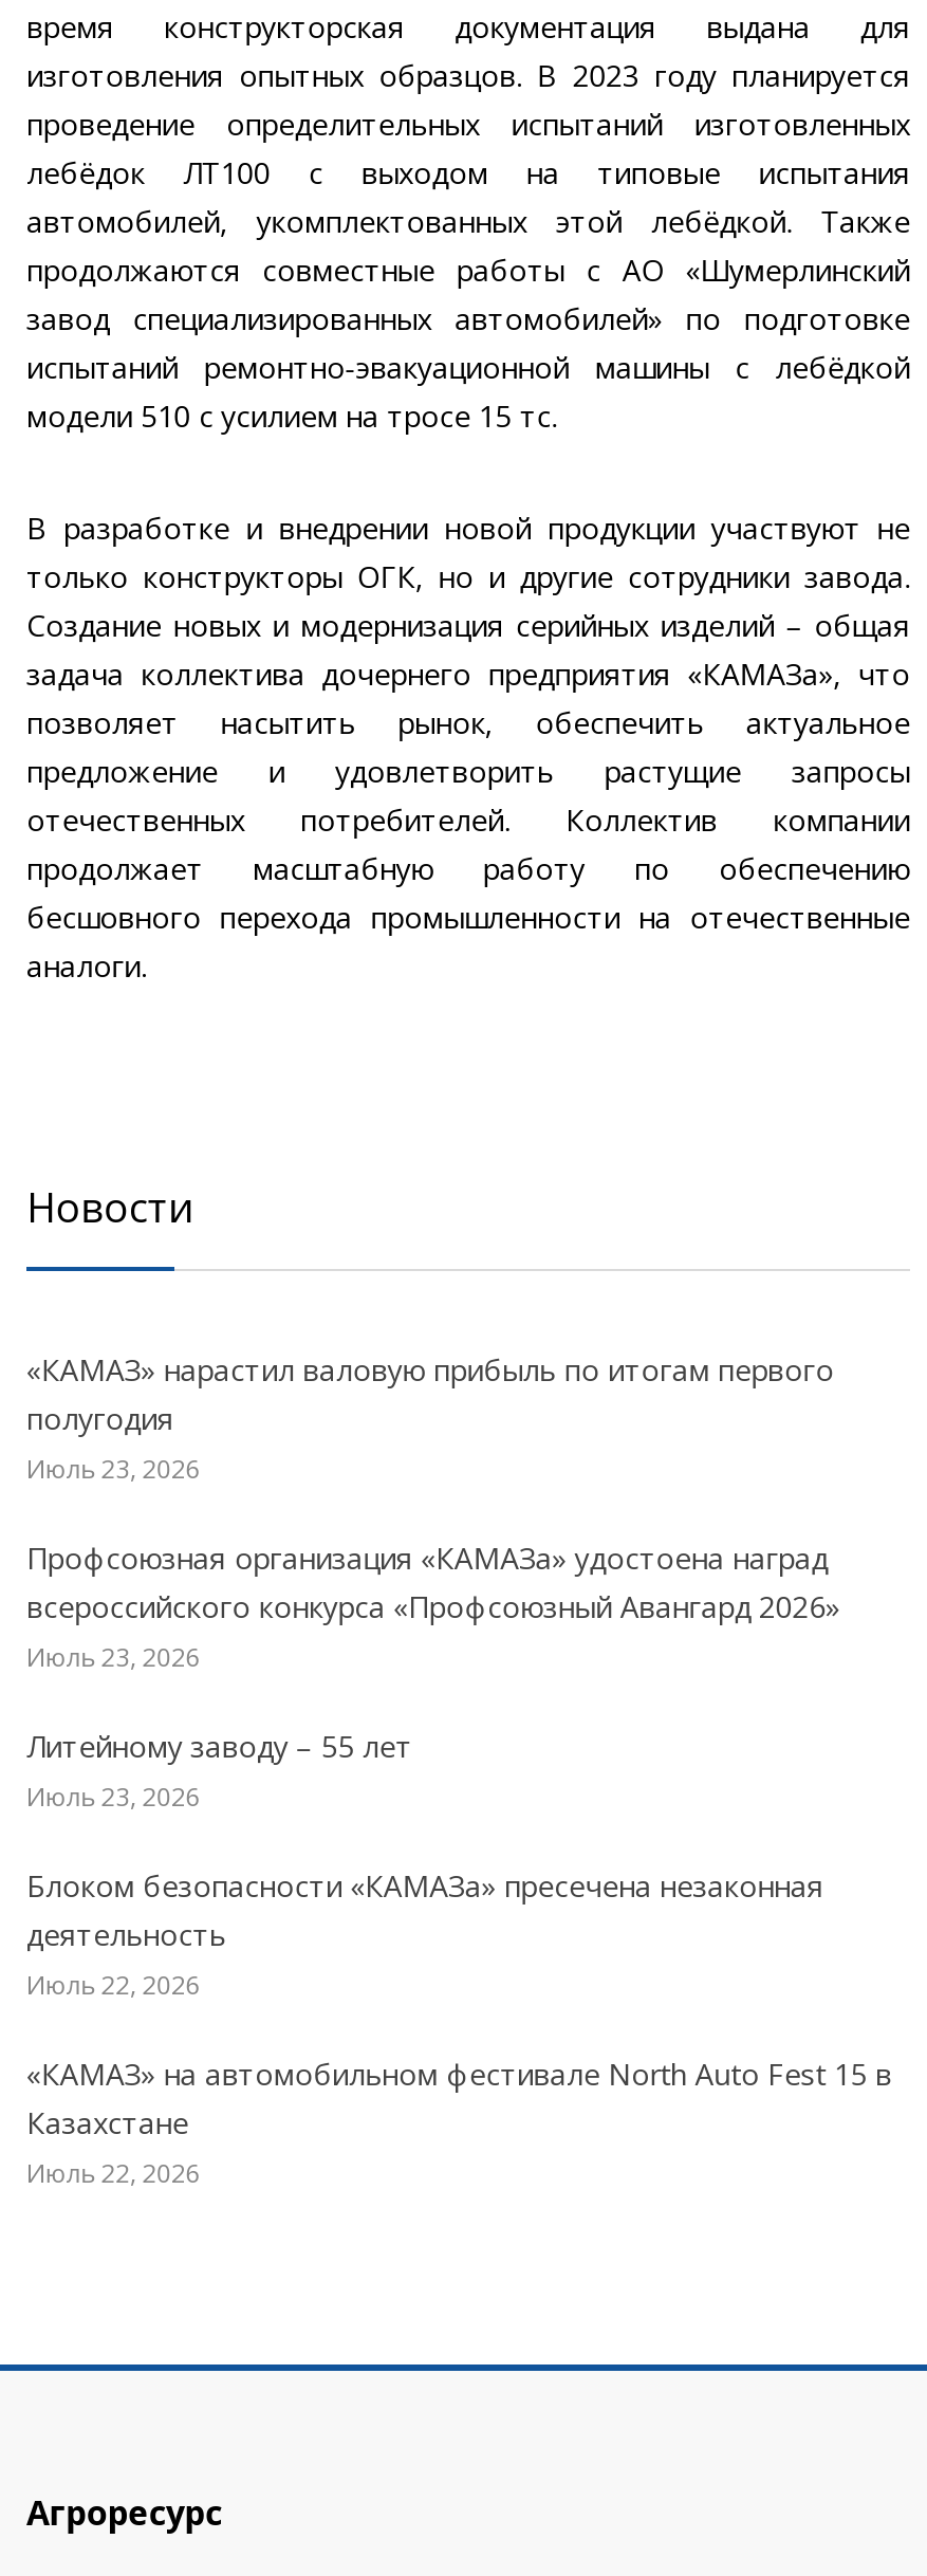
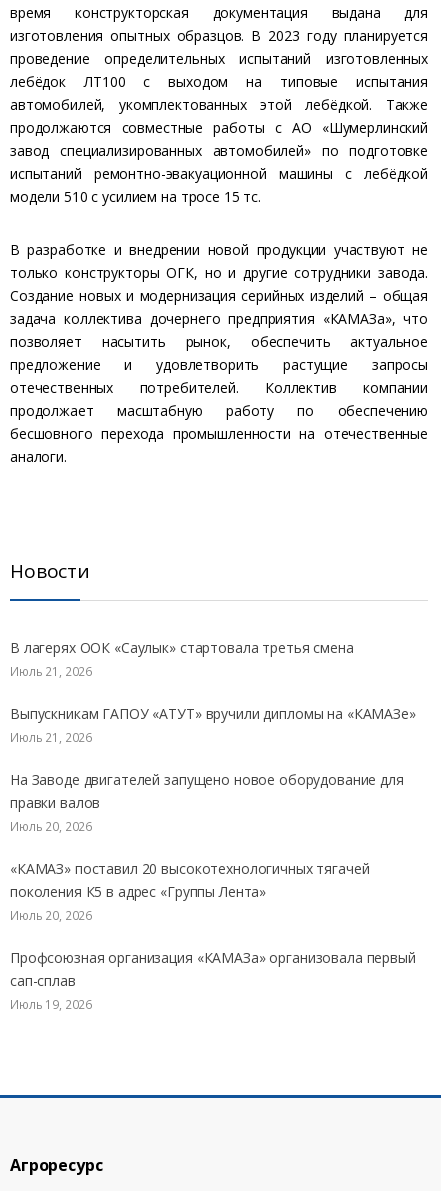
- «КАМАЗ» нарастил валовую прибыль по итогам первого
- полугодия
- Июль 23, 2026
+ В лагерях ООК «Саулык» стартовала третья смена
+ Июль 21, 2026

- Профсоюзная организация «КАМАЗа» удостоена наград
- всероссийского конкурса «Профсоюзный Авангард 2026»
- Июль 23, 2026
+ Выпускникам ГАПОУ «АТУТ» вручили дипломы на «КАМАЗе»
+ Июль 21, 2026

- Литейному заводу – 55 лет
- Июль 23, 2026
+ На Заводе двигателей запущено новое оборудование для
+ правки валов
+ Июль 20, 2026

- Блоком безопасности «КАМАЗа» пресечена незаконная
- деятельность
- Июль 22, 2026
+ «КАМАЗ» поставил 20 высокотехнологичных тягачей
+ поколения К5 в адрес «Группы Лента»
+ Июль 20, 2026

- «КАМАЗ» на автомобильном фестивале North Auto Fest 15 в
- Казахстане
- Июль 22, 2026
+ Профсоюзная организация «КАМАЗа» организовала первый
+ сап-сплав
+ Июль 19, 2026
